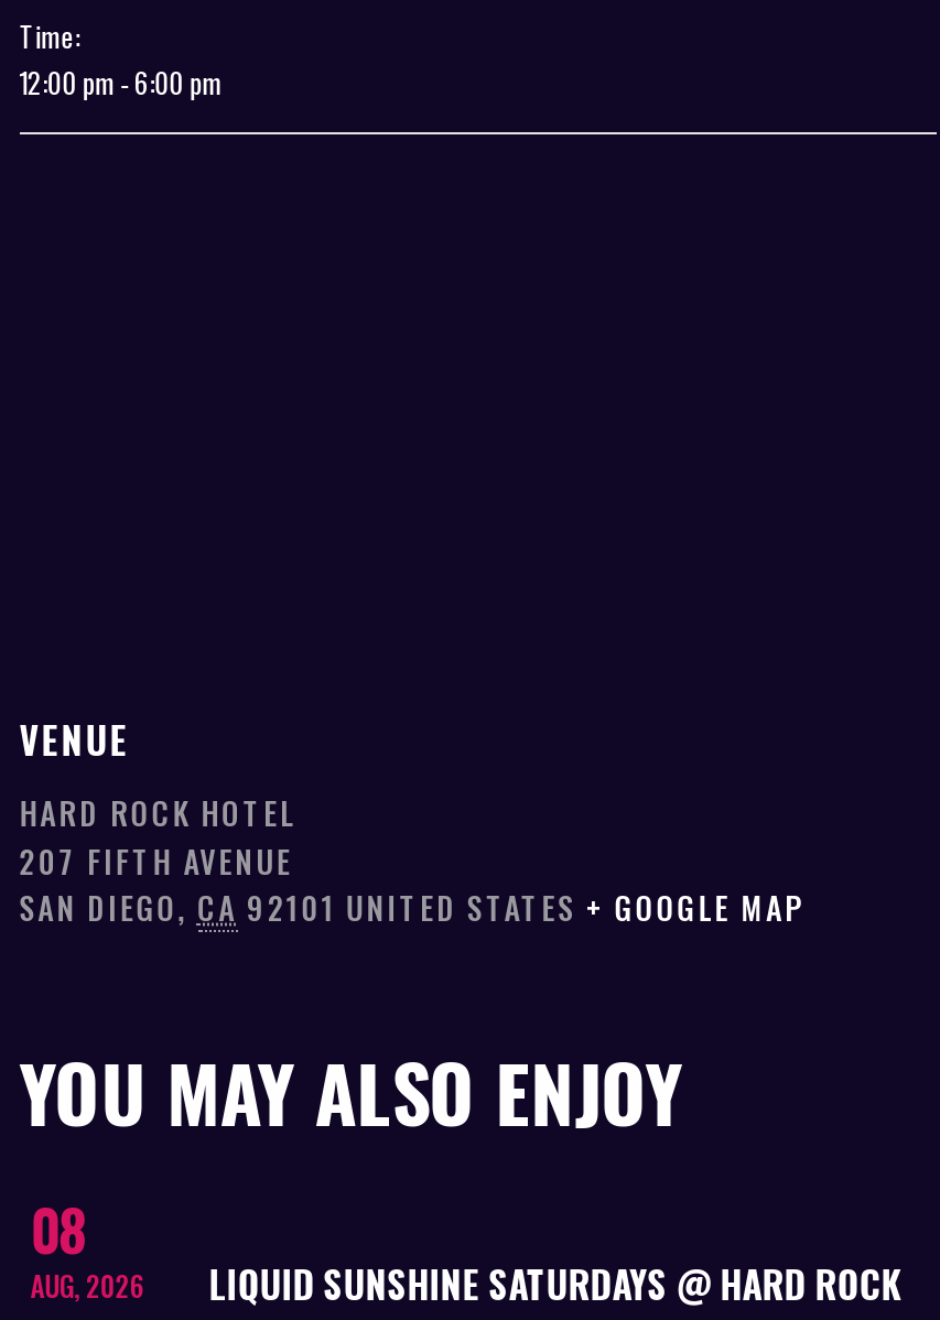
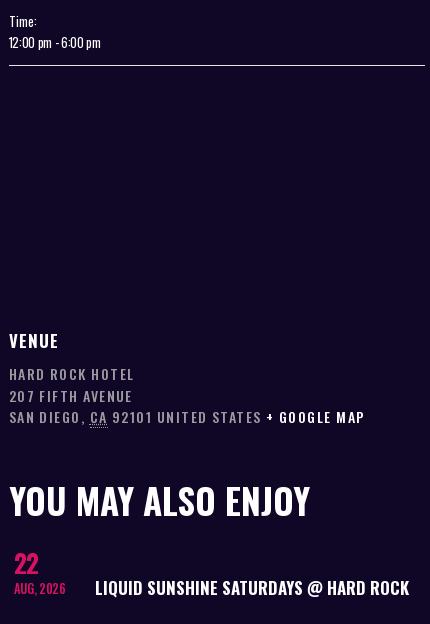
- 08
+ 22
